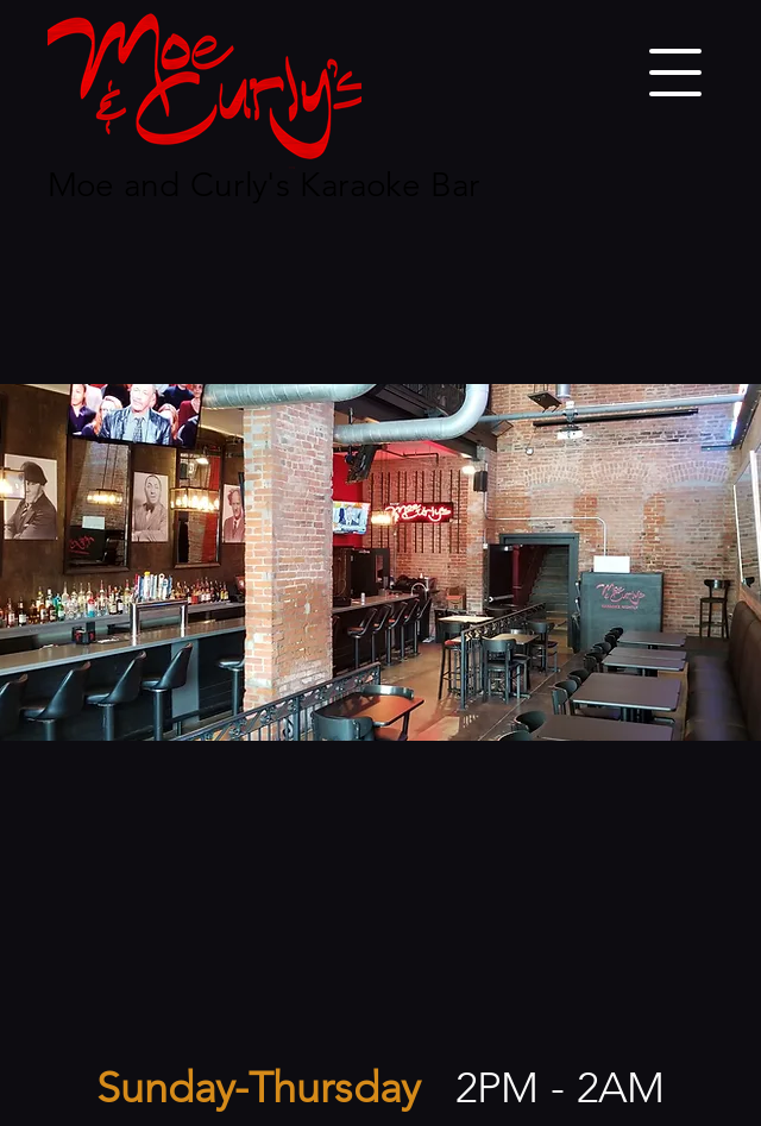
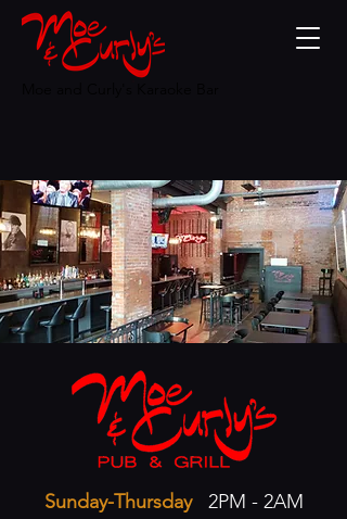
+ [image]
